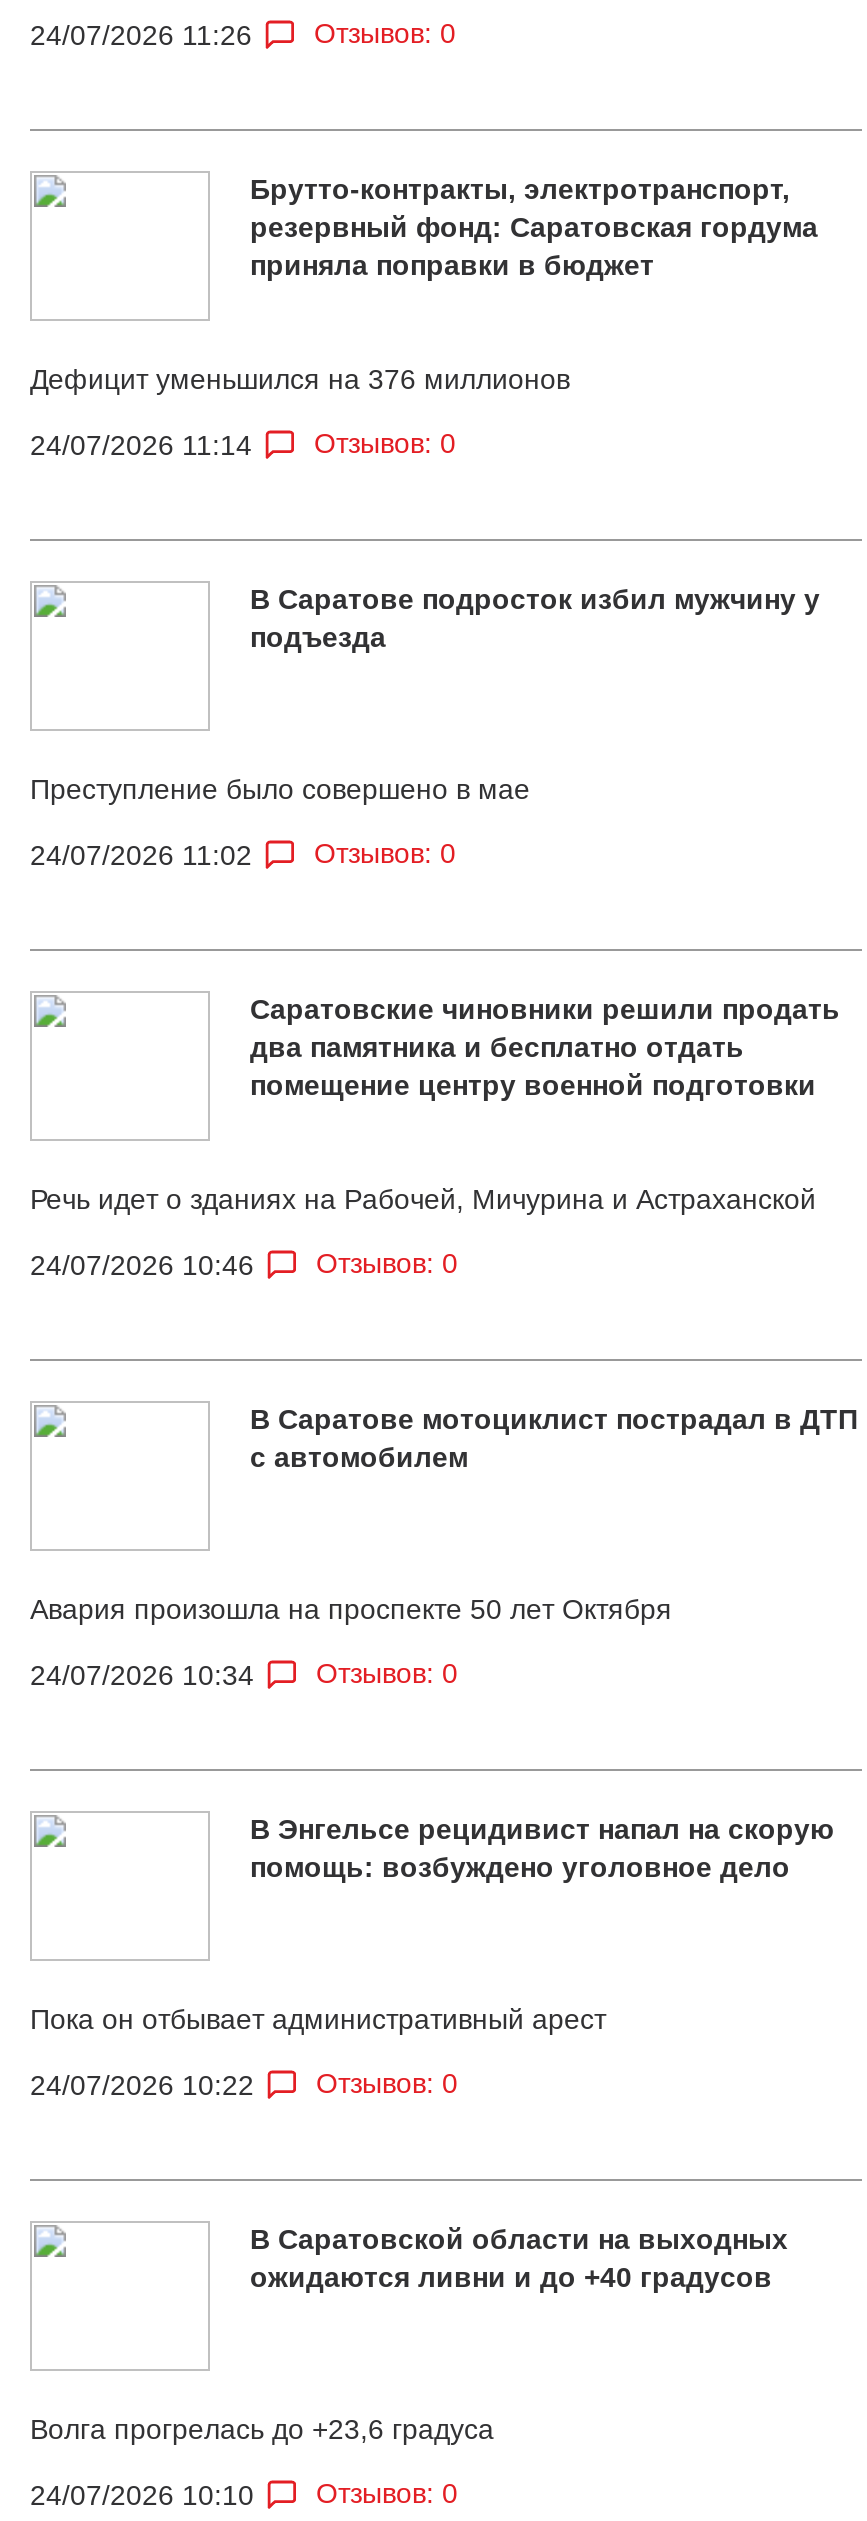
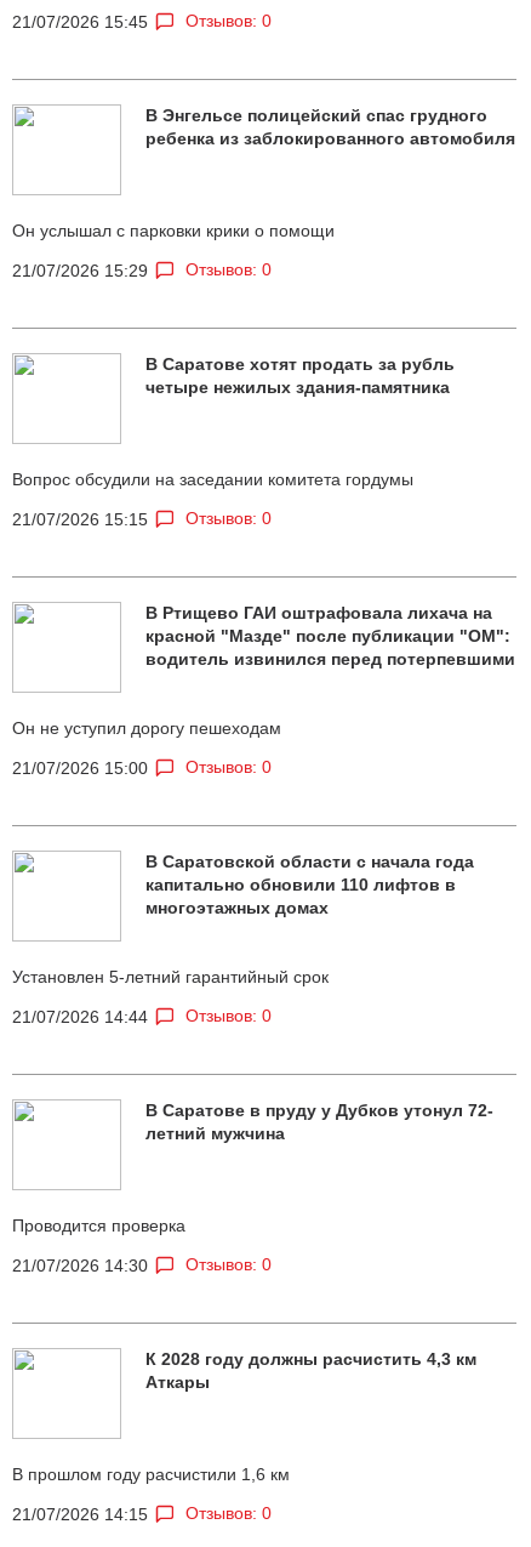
- 24/07/2026 11:26 Отзывов: 0
+ 21/07/2026 15:45 Отзывов: 0

- Брутто-контракты, электротранспорт,
- резервный фонд: Саратовская гордума
- приняла поправки в бюджет
+ В Энгельсе полицейский спас грудного
+ ребенка из заблокированного автомобиля

- Дефицит уменьшился на 376 миллионов
+ Он услышал с парковки крики о помощи

- 24/07/2026 11:14 Отзывов: 0
+ 21/07/2026 15:29 Отзывов: 0

- В Саратове подросток избил мужчину у
- подъезда
+ В Саратове хотят продать за рубль
+ четыре нежилых здания-памятника

- Преступление было совершено в мае
+ Вопрос обсудили на заседании комитета гордумы

- 24/07/2026 11:02 Отзывов: 0
+ 21/07/2026 15:15 Отзывов: 0

- Саратовские чиновники решили продать
- два памятника и бесплатно отдать
- помещение центру военной подготовки
+ В Ртищево ГАИ оштрафовала лихача на
+ красной "Мазде" после публикации "ОМ":
+ водитель извинился перед потерпевшими

- Речь идет о зданиях на Рабочей, Мичурина и Астраханской
+ Он не уступил дорогу пешеходам

- 24/07/2026 10:46 Отзывов: 0
+ 21/07/2026 15:00 Отзывов: 0

- В Саратове мотоциклист пострадал в ДТП
- с автомобилем
+ В Саратовской области с начала года
+ капитально обновили 110 лифтов в
+ многоэтажных домах

- Авария произошла на проспекте 50 лет Октября
+ Установлен 5-летний гарантийный срок

- 24/07/2026 10:34 Отзывов: 0
+ 21/07/2026 14:44 Отзывов: 0

- В Энгельсе рецидивист напал на скорую
- помощь: возбуждено уголовное дело
+ В Саратове в пруду у Дубков утонул 72-
+ летний мужчина

- Пока он отбывает административный арест
+ Проводится проверка

- 24/07/2026 10:22 Отзывов: 0
+ 21/07/2026 14:30 Отзывов: 0

- В Саратовской области на выходных
- ожидаются ливни и до +40 градусов
+ К 2028 году должны расчистить 4,3 км
+ Аткары

- Волга прогрелась до +23,6 градуса
+ В прошлом году расчистили 1,6 км

- 24/07/2026 10:10 Отзывов: 0
+ 21/07/2026 14:15 Отзывов: 0
